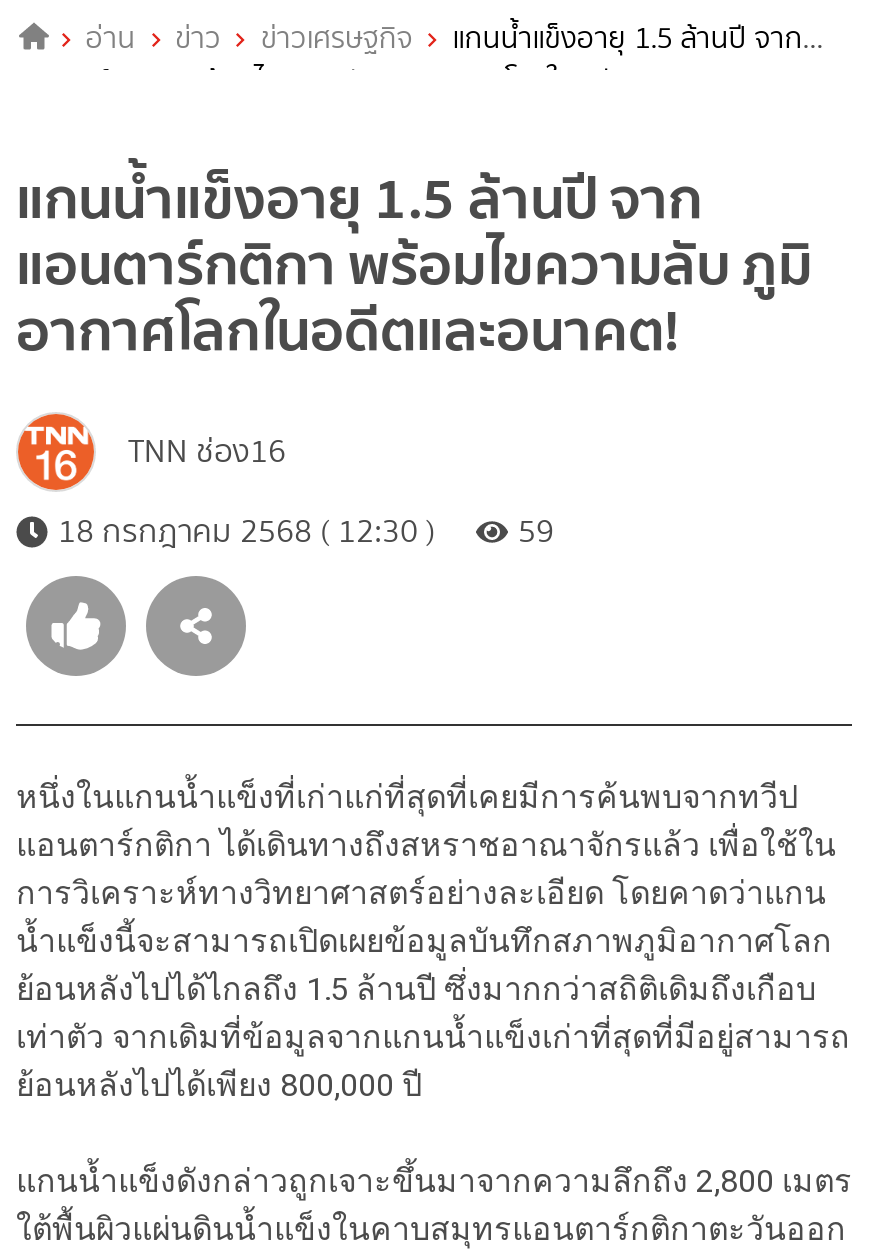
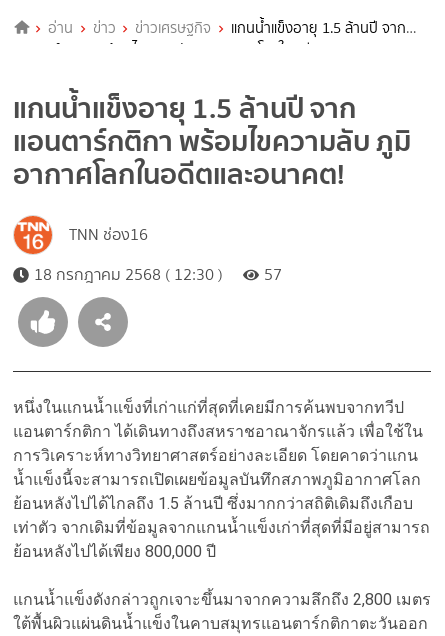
- 18 กรกฎาคม 2568 ( 12:30 ) 59
+ 18 กรกฎาคม 2568 ( 12:30 ) 57
